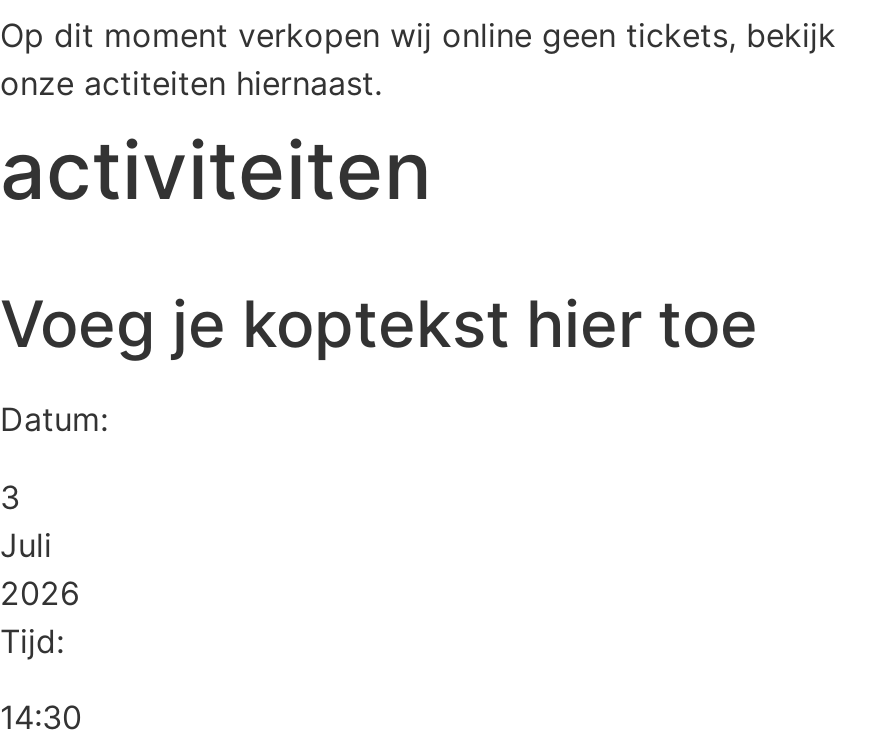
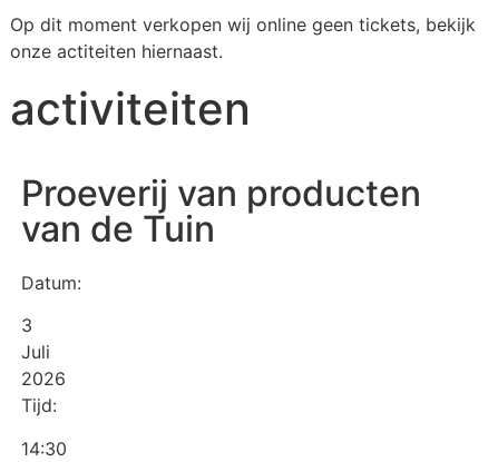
- Voeg je koptekst hier toe
+ Proeverij van producten
+ van de Tuin
